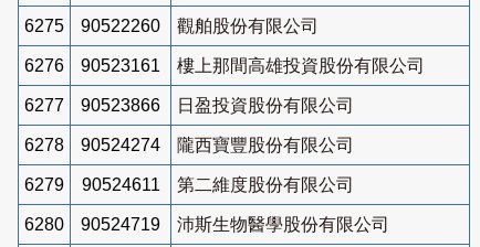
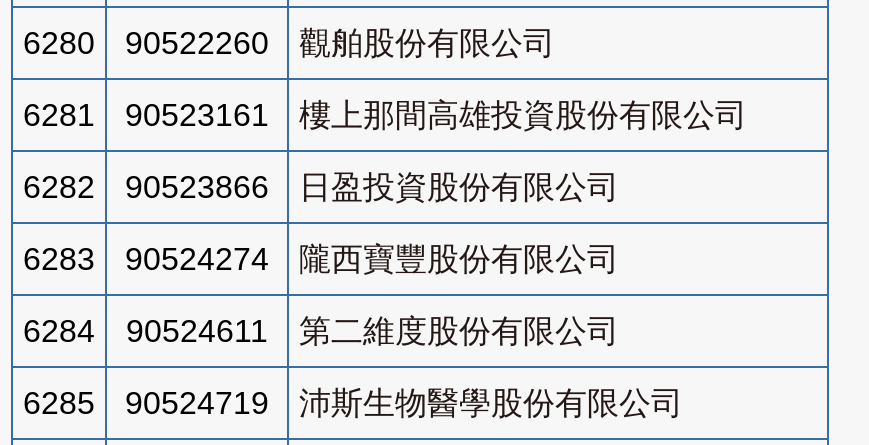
- 6275 90522260 觀舶股份有限公司
+ 6280 90522260 觀舶股份有限公司

- 6276 90523161 樓上那間高雄投資股份有限公司
+ 6281 90523161 樓上那間高雄投資股份有限公司

- 6277 90523866 日盈投資股份有限公司
+ 6282 90523866 日盈投資股份有限公司

- 6278 90524274 隴西寶豐股份有限公司
+ 6283 90524274 隴西寶豐股份有限公司

- 6279 90524611 第二維度股份有限公司
+ 6284 90524611 第二維度股份有限公司

- 6280 90524719 沛斯生物醫學股份有限公司
+ 6285 90524719 沛斯生物醫學股份有限公司
